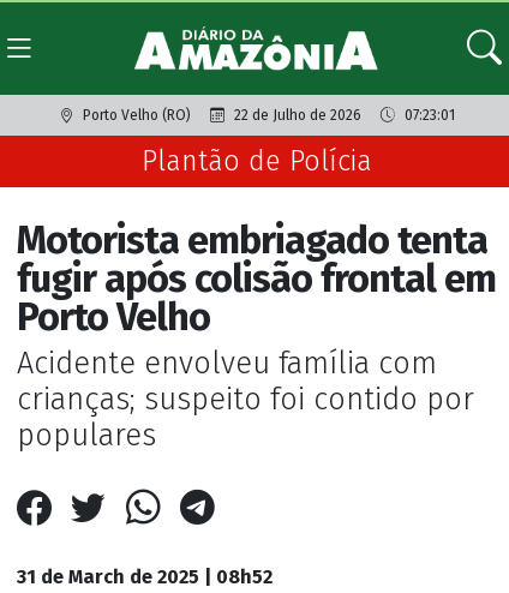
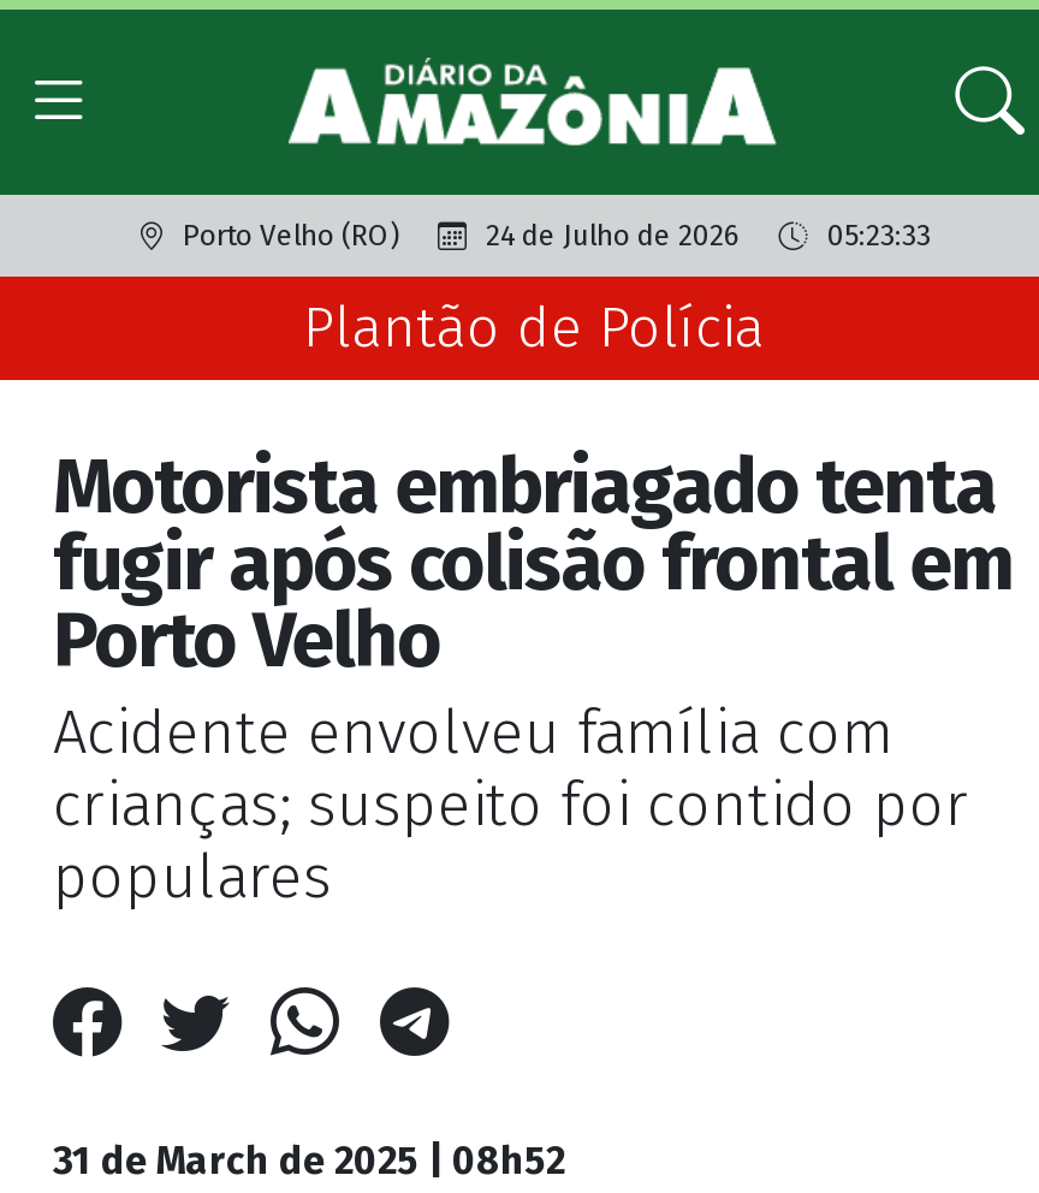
- 22 de Julho de 2026
+ 24 de Julho de 2026

- 07:23:01
+ 05:23:33
